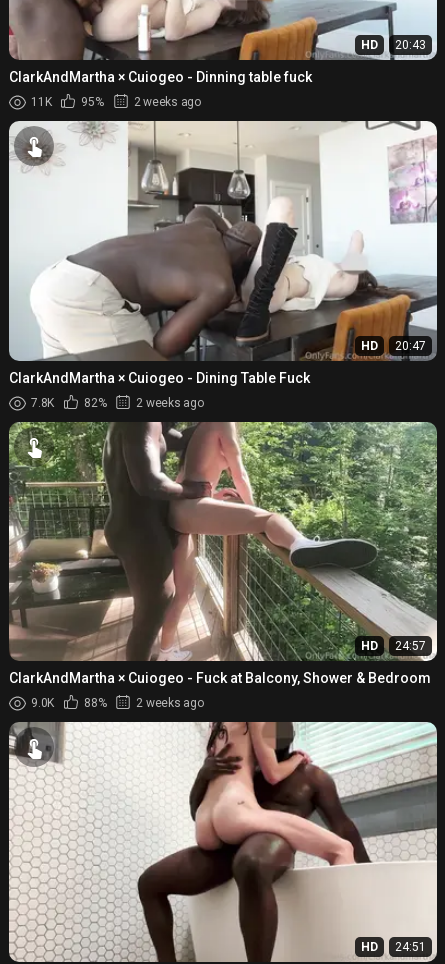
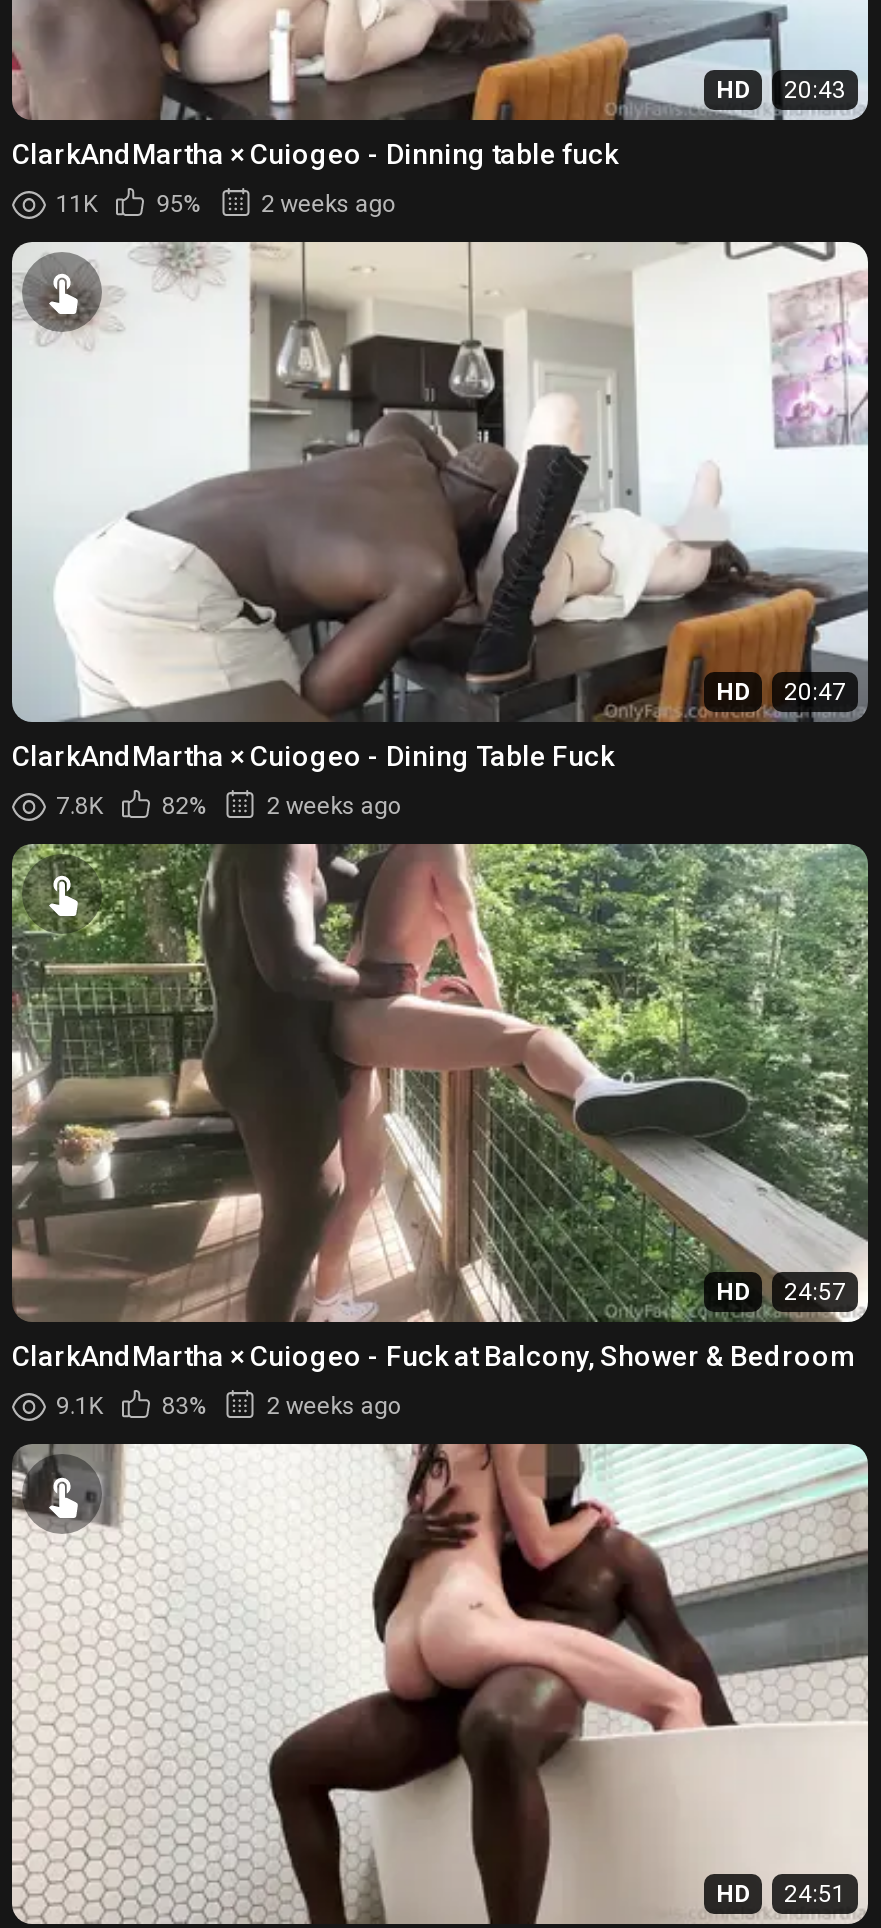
- 9.0K
- 88%
+ 9.1K
+ 83%
